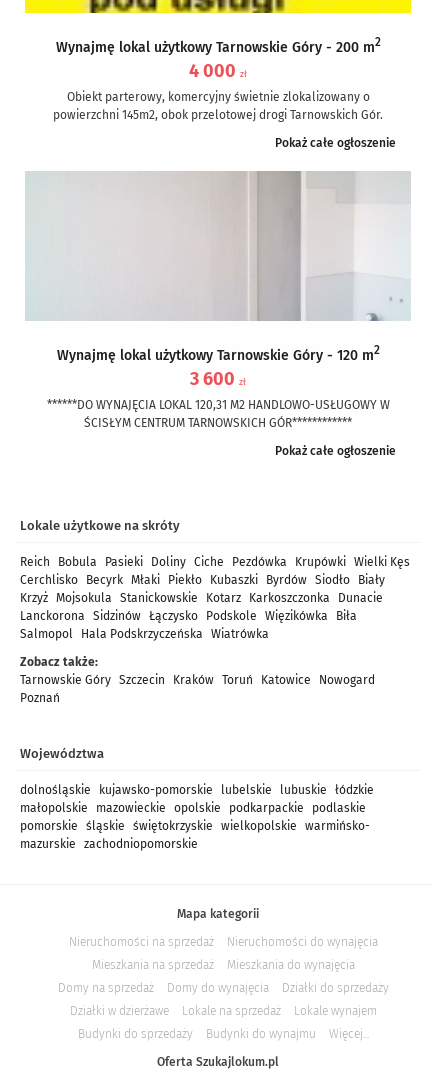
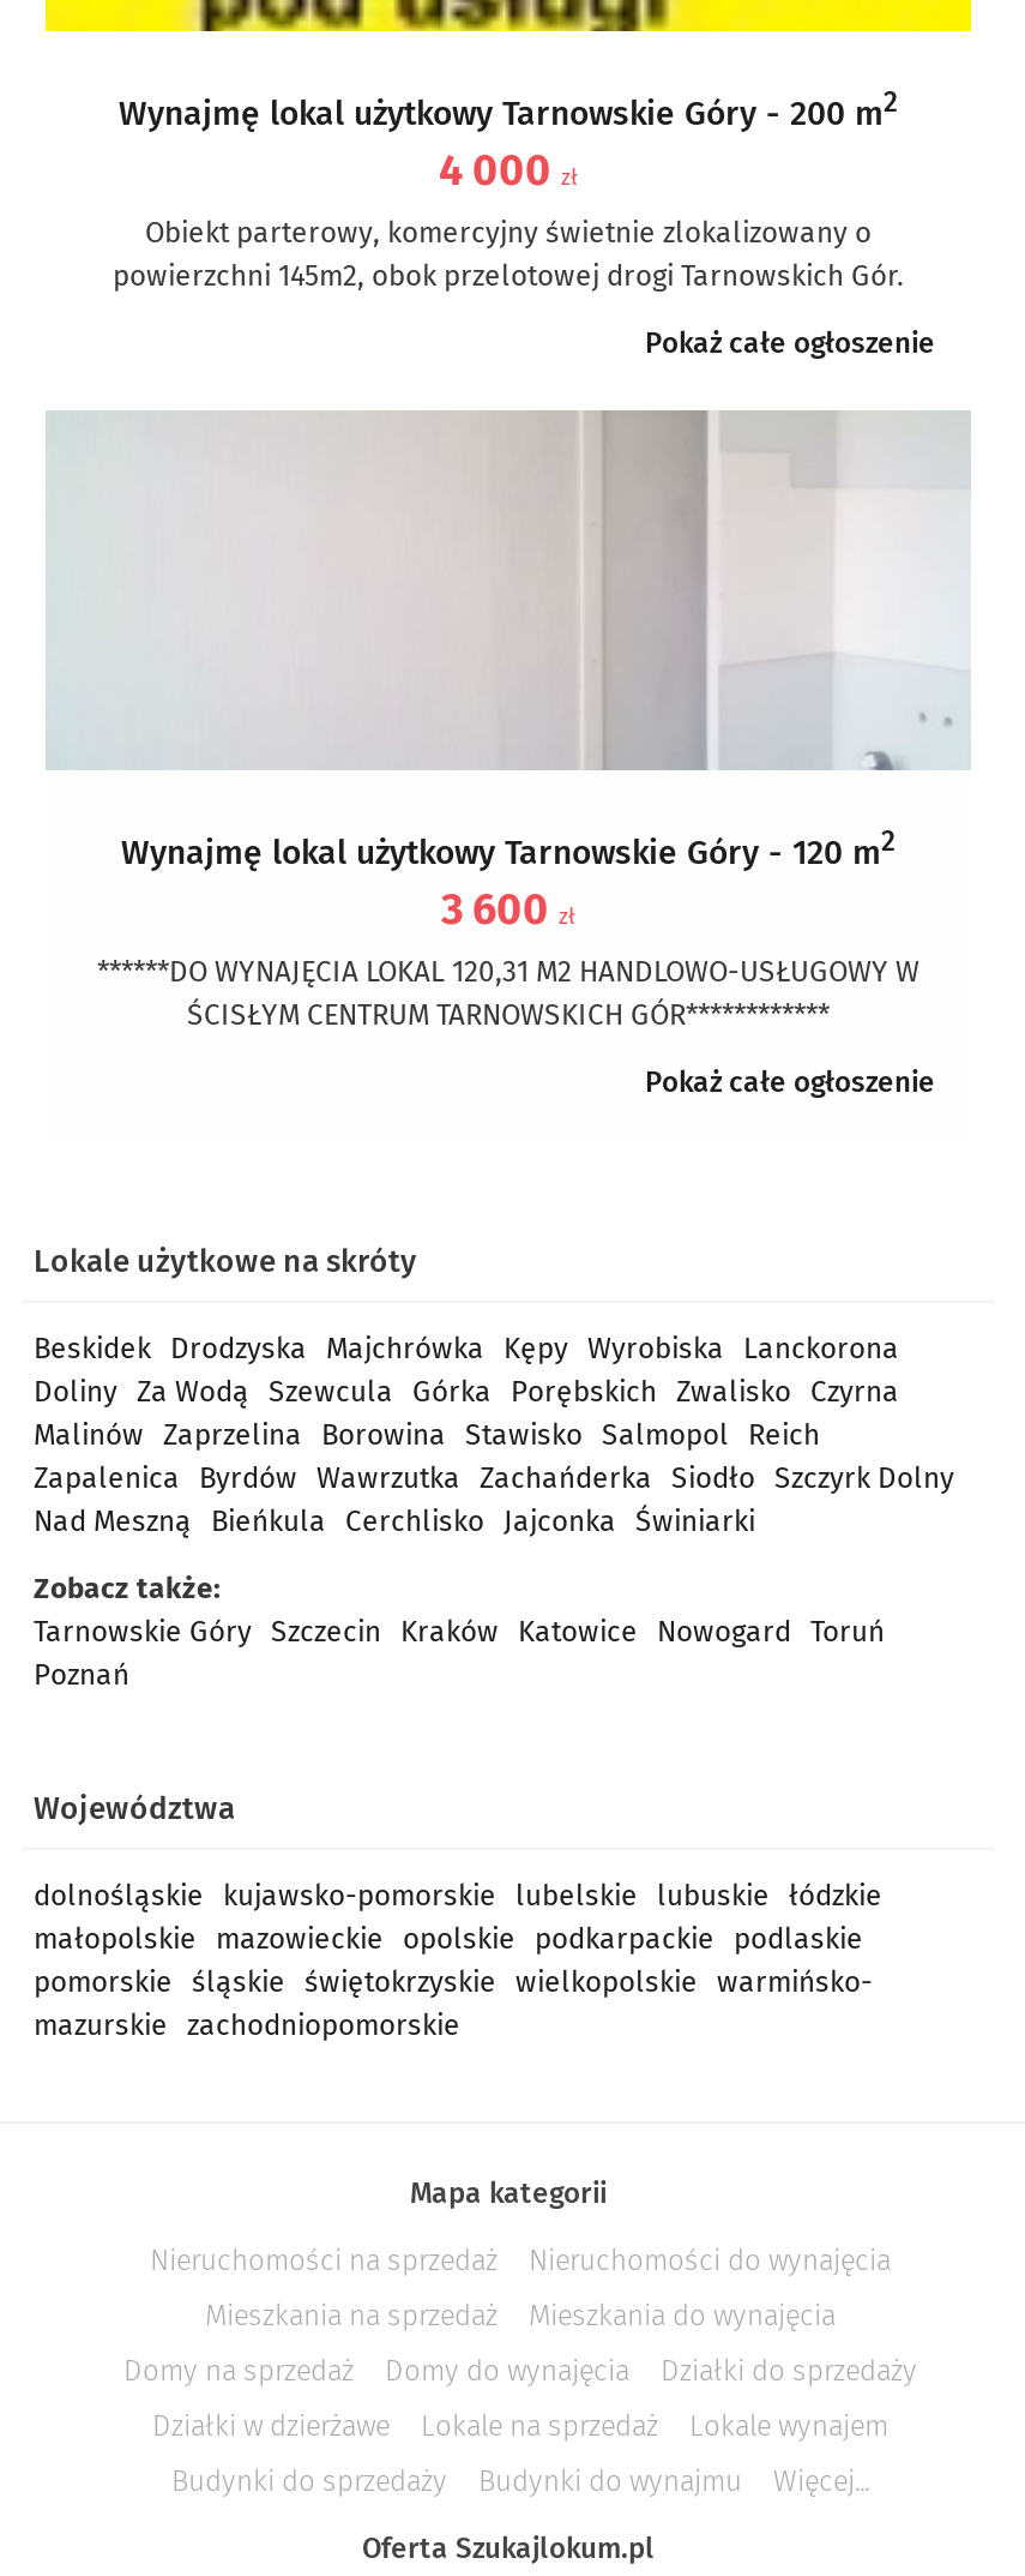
- Reich Bobula Pasieki Doliny Ciche Pezdówka Krupówki Wielki Kęs
- Cerchlisko Becyrk Młaki Piekło Kubaszki Byrdów Siodło Biały
- Krzyż Mojsokula Stanickowskie Kotarz Karkoszczonka Dunacie
- Lanckorona Sidzinów Łączysko Podskole Więzikówka Biła
- Salmopol Hala Podskrzyczeńska Wiatrówka
+ Beskidek Drodzyska Majchrówka Kępy Wyrobiska Lanckorona
+ Doliny Za Wodą Szewcula Górka Porębskich Zwalisko Czyrna
+ Malinów Zaprzelina Borowina Stawisko Salmopol Reich
+ Zapalenica Byrdów Wawrzutka Zachańderka Siodło Szczyrk Dolny
+ Nad Meszną Bieńkula Cerchlisko Jajconka Świniarki

- Tarnowskie Góry Szczecin Kraków Toruń Katowice Nowogard
+ Tarnowskie Góry Szczecin Kraków Katowice Nowogard Toruń
